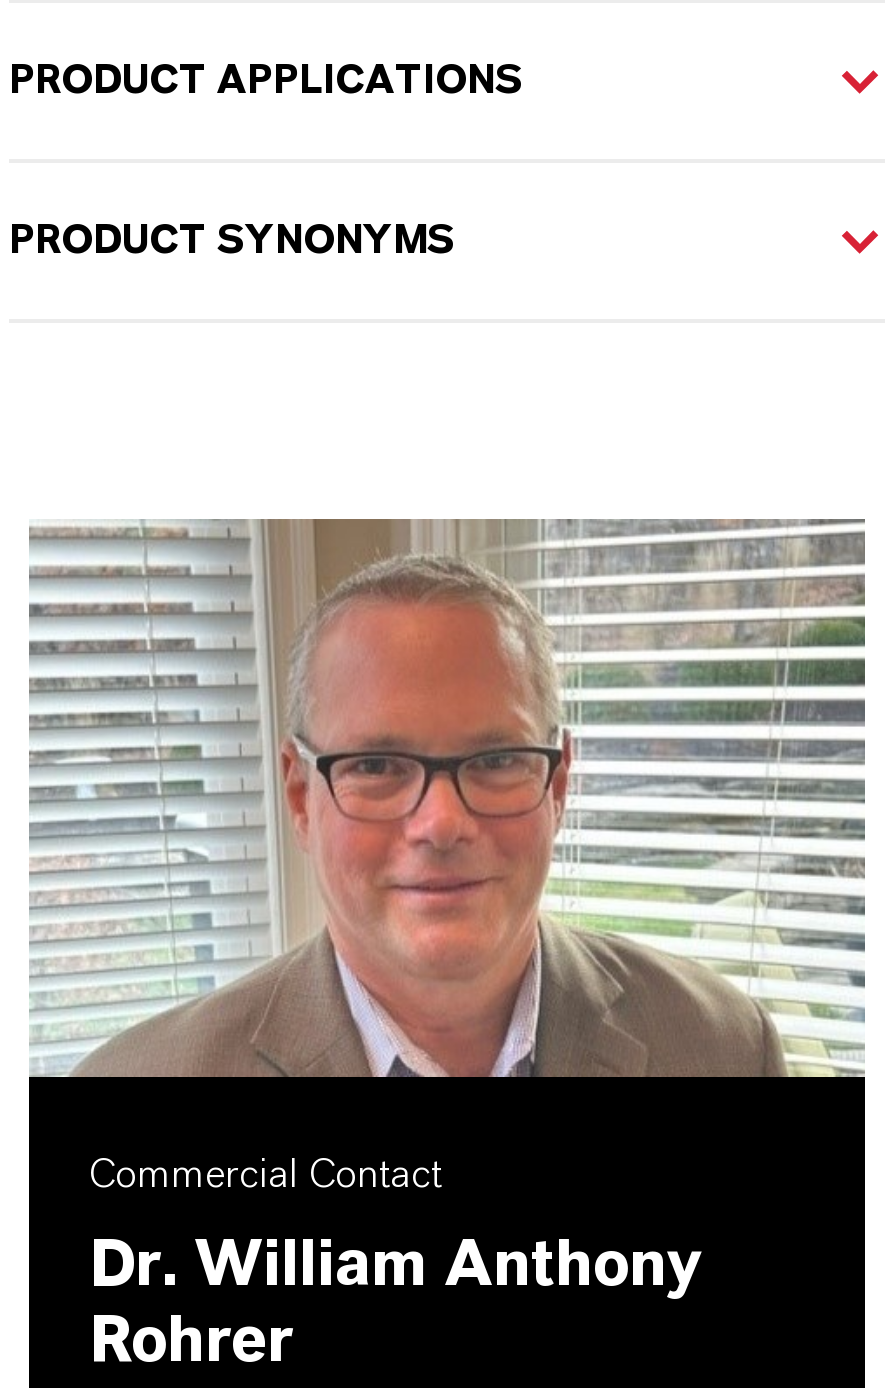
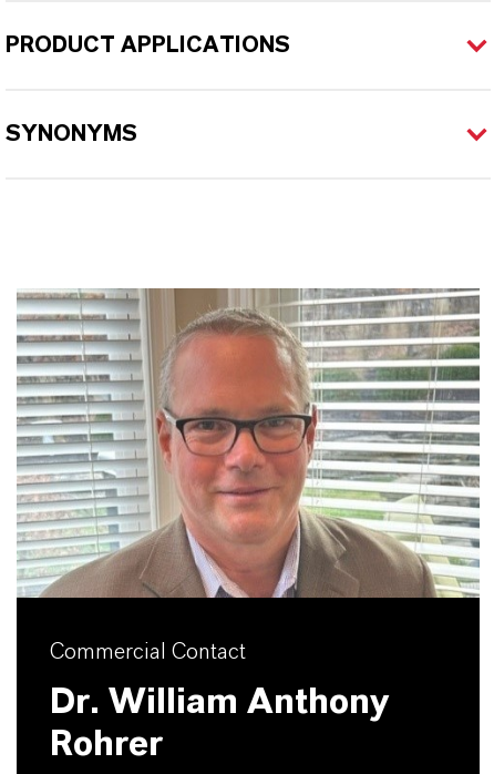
- PRODUCT SYNONYMS
+ SYNONYMS
